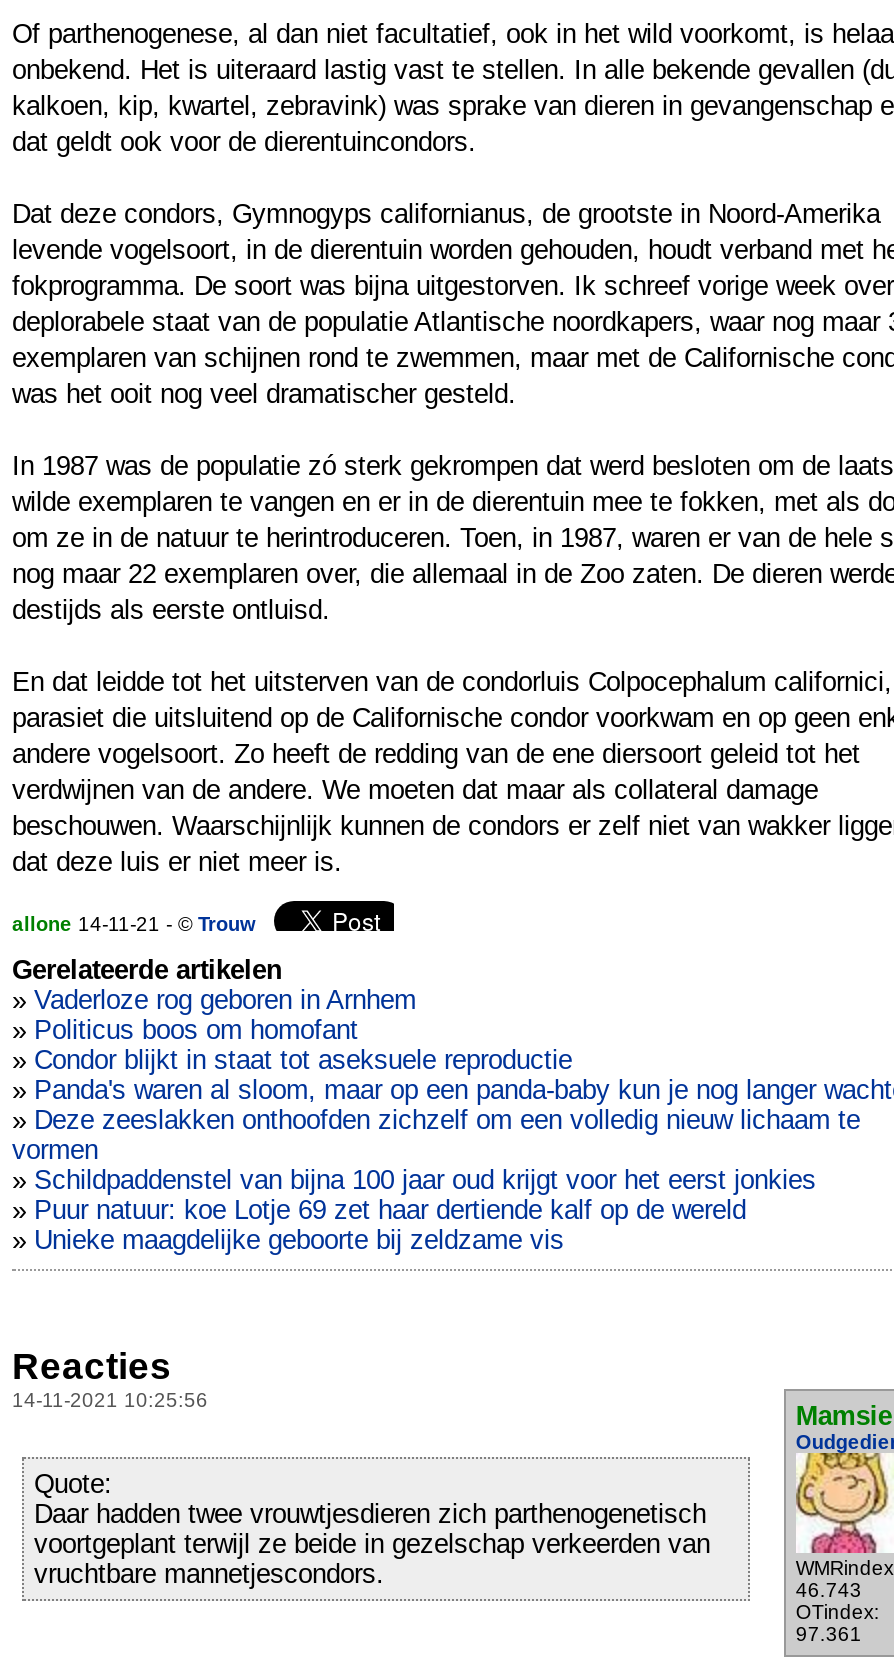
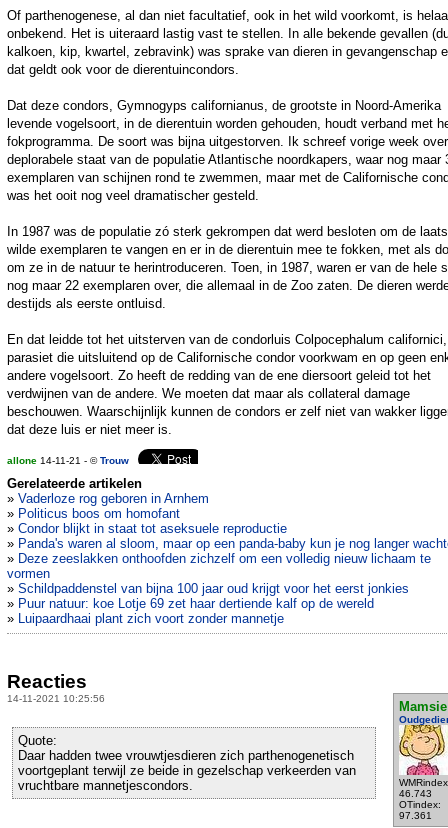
- » Unieke maagdelijke geboorte bij zeldzame vis
+ » Luipaardhaai plant zich voort zonder mannetje
